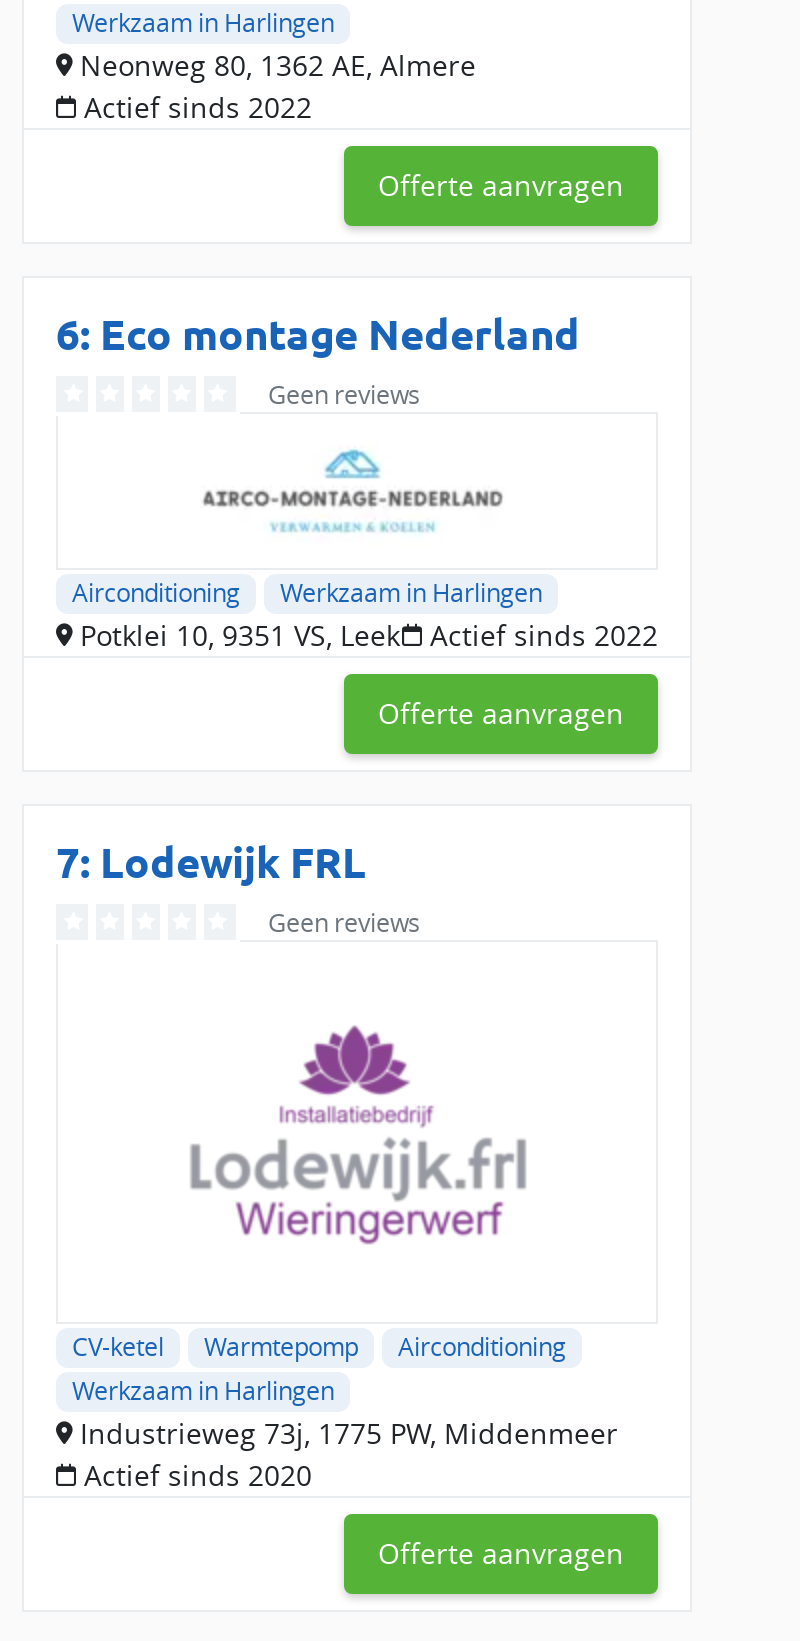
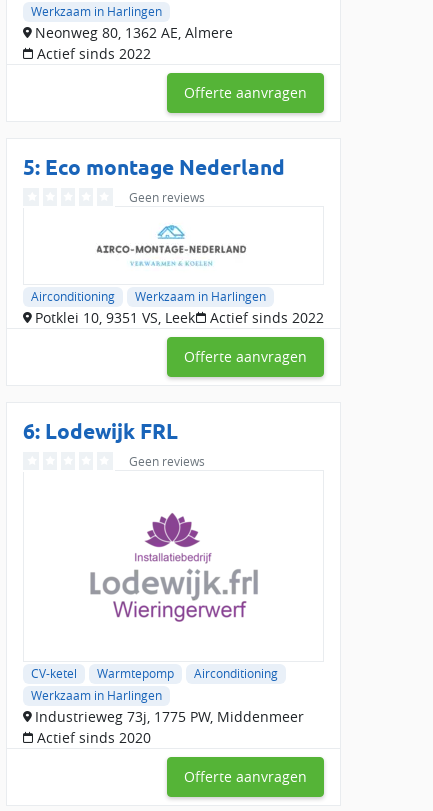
- 6: Eco montage Nederland
+ 5: Eco montage Nederland

- 7: Lodewijk FRL
+ 6: Lodewijk FRL
